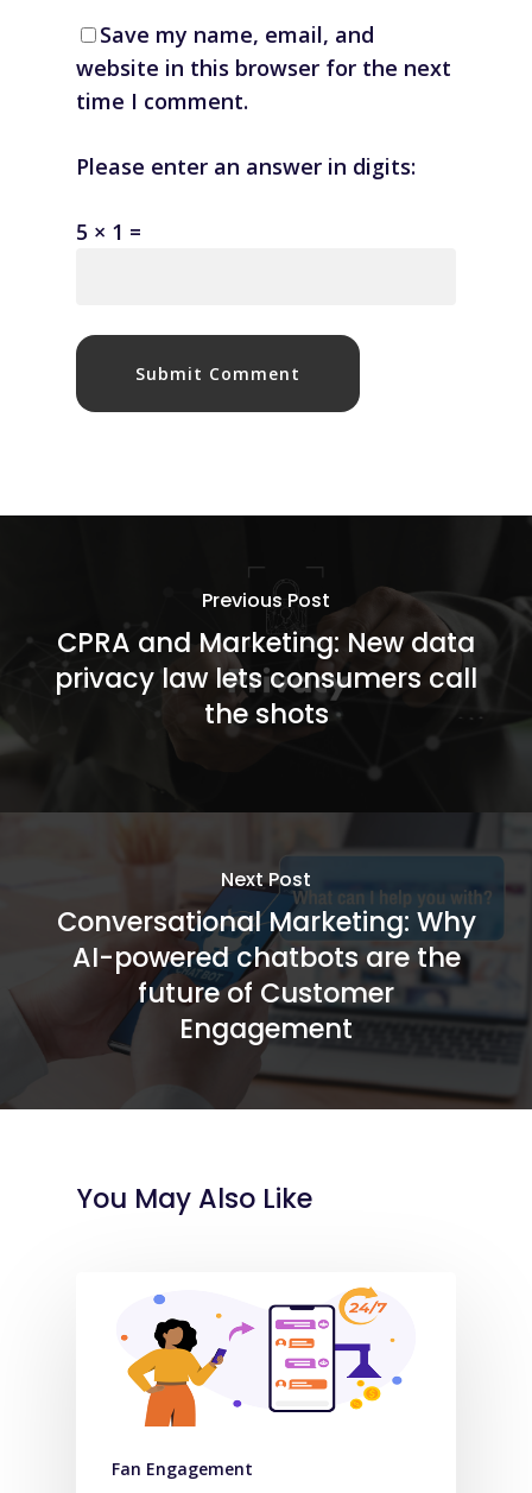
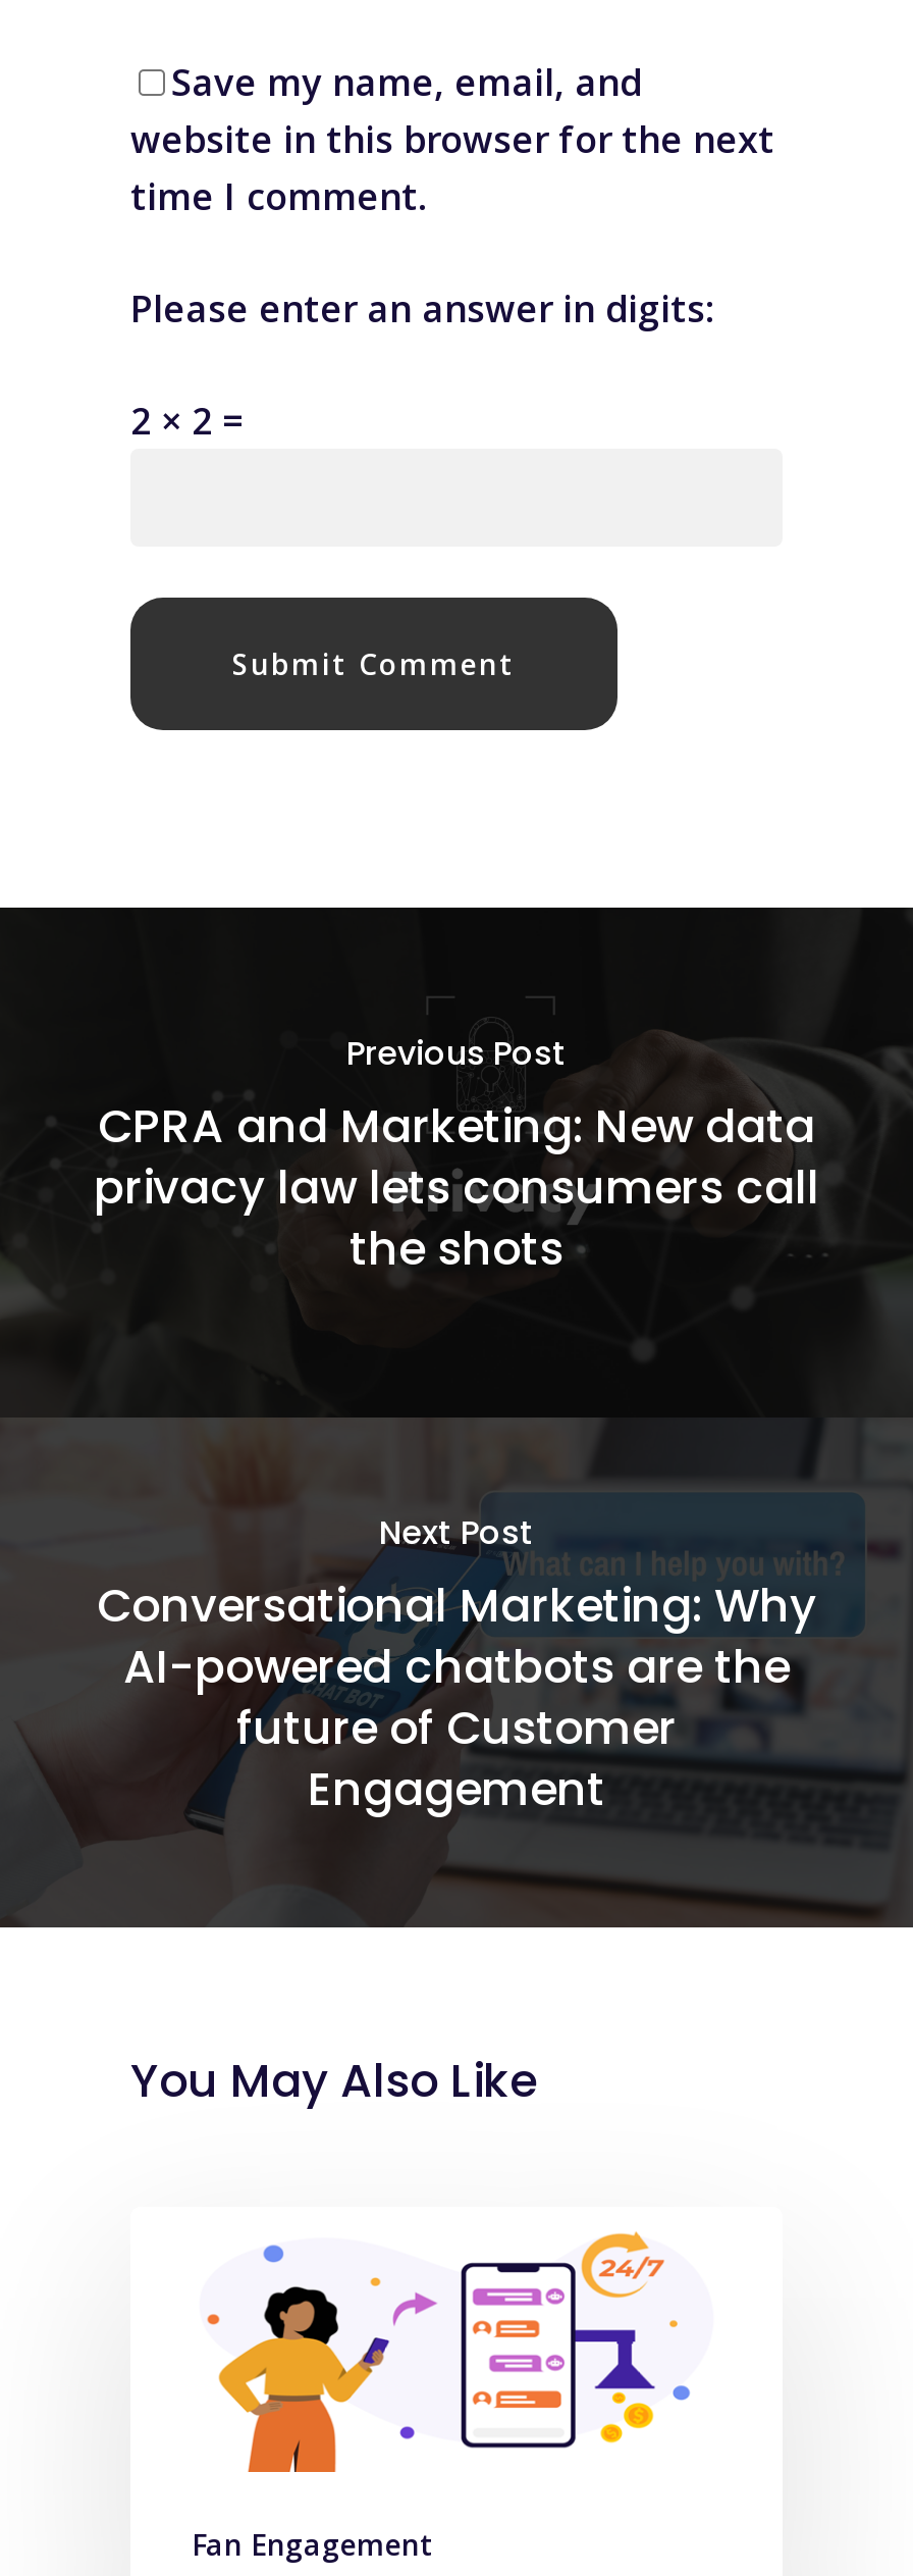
- 5 × 1 =
+ 2 × 2 =
